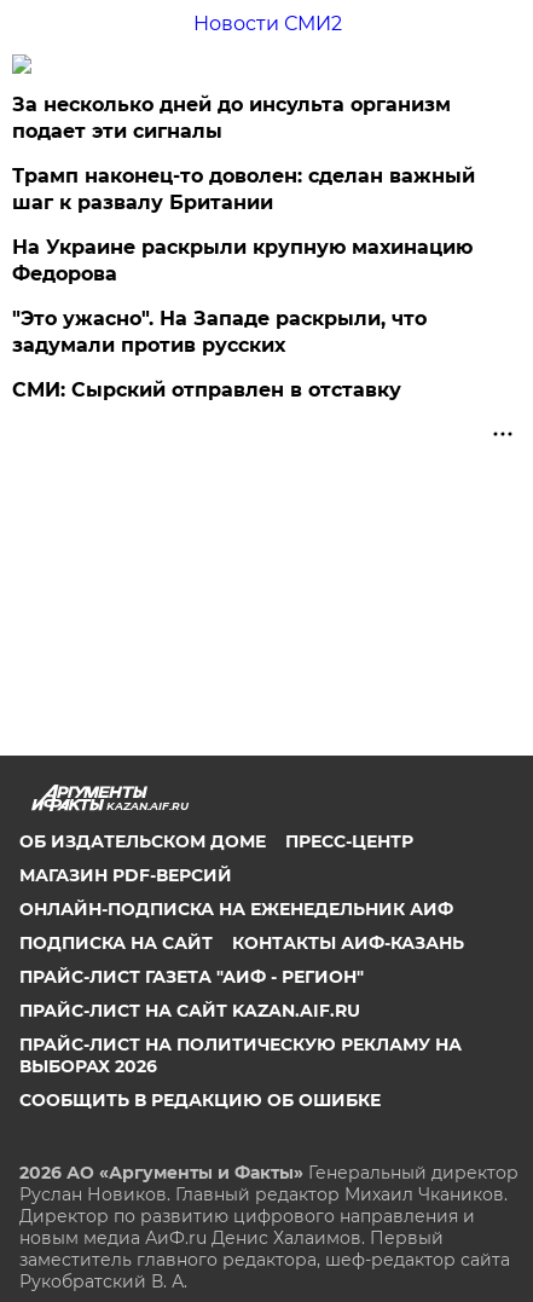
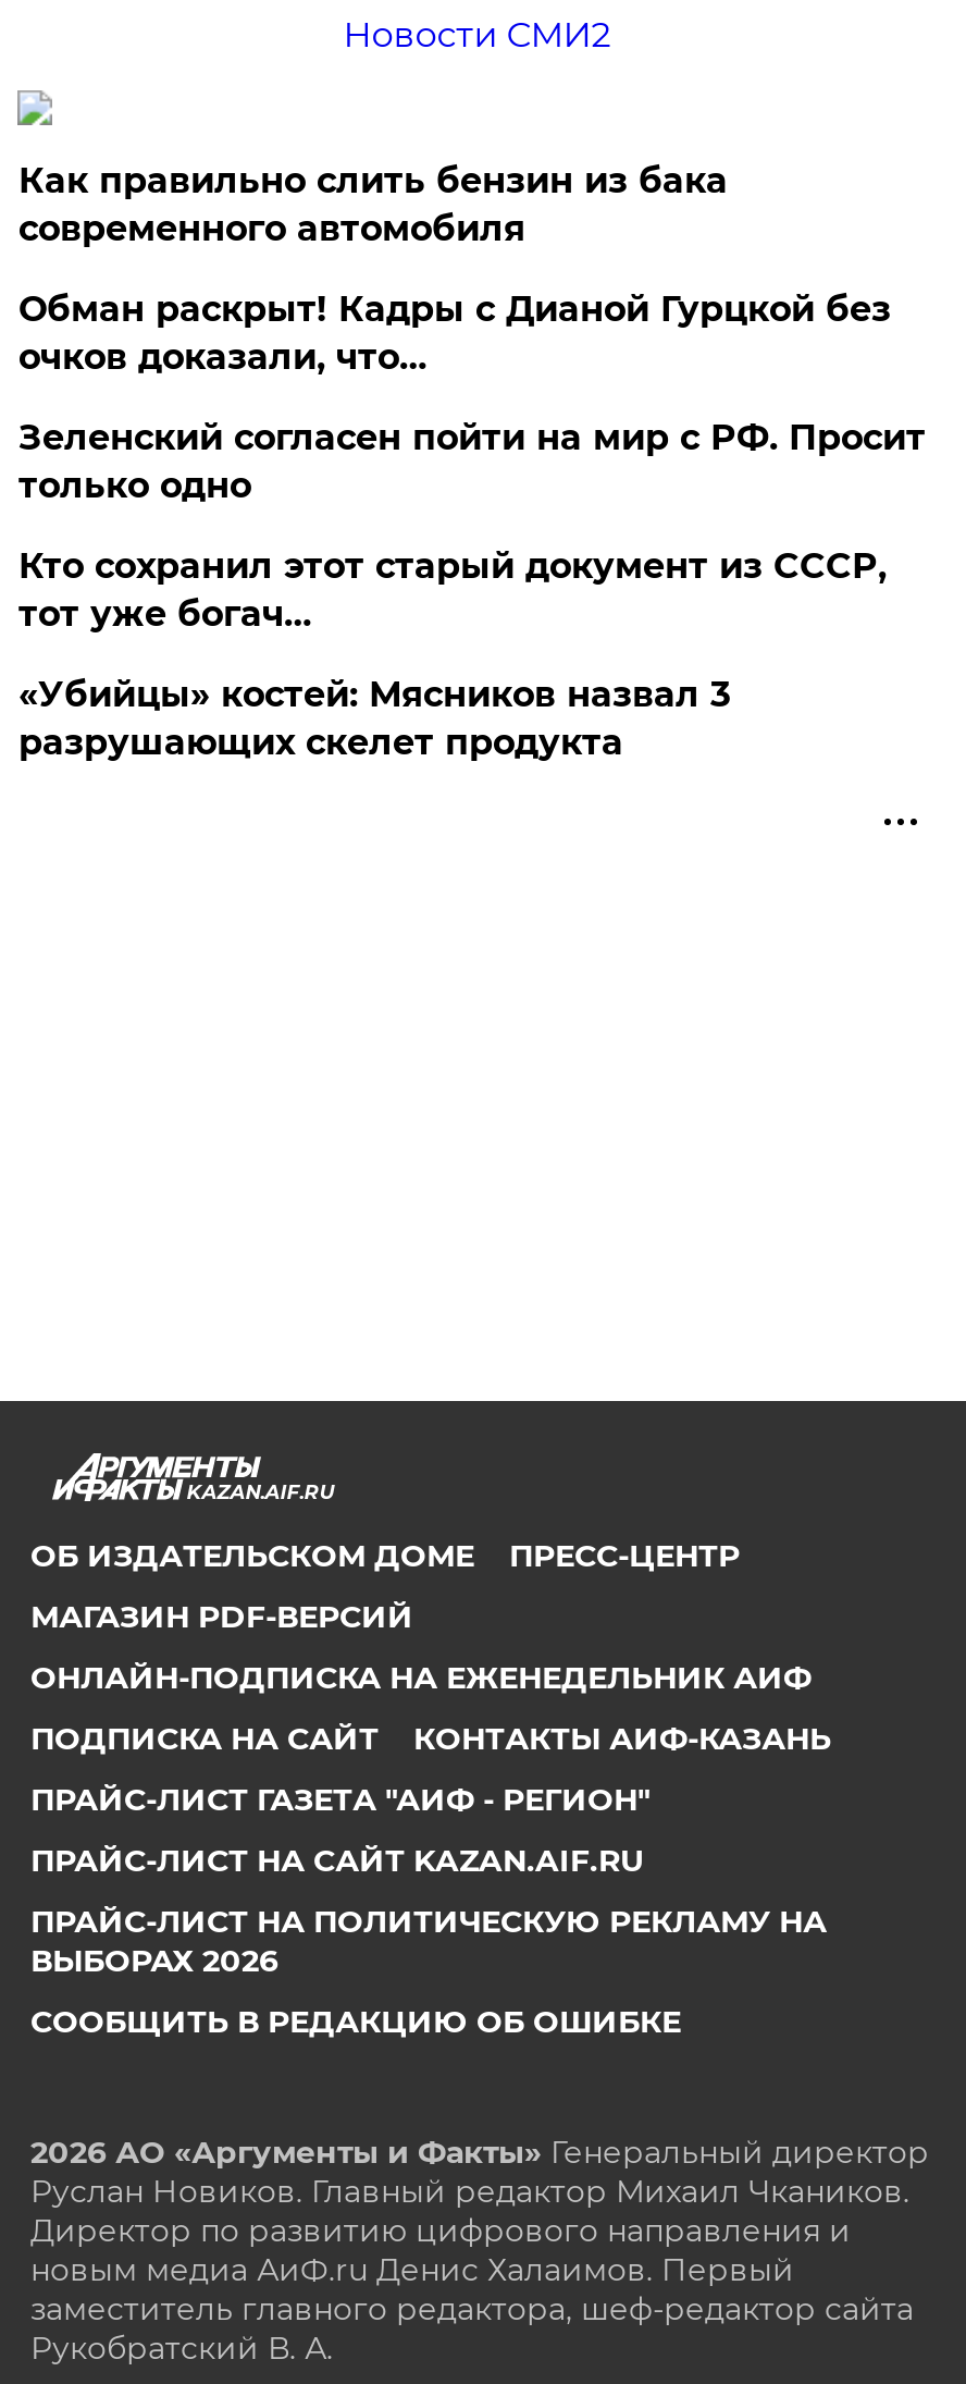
- За несколько дней до инсульта организм
- подает эти сигналы
+ Как правильно слить бензин из бака
+ современного автомобиля

- Трамп наконец-то доволен: сделан важный
- шаг к развалу Британии
+ Обман раскрыт! Кадры с Дианой Гурцкой без
+ очков доказали, что…

- На Украине раскрыли крупную махинацию
- Федорова
+ Зеленский согласен пойти на мир с РФ. Просит
+ только одно

- "Это ужасно". На Западе раскрыли, что
- задумали против русских
+ Кто сохранил этот старый документ из СССР,
+ тот уже богач…

- СМИ: Сырский отправлен в отставку
+ «Убийцы» костей: Мясников назвал 3
+ разрушающих скелет продукта
